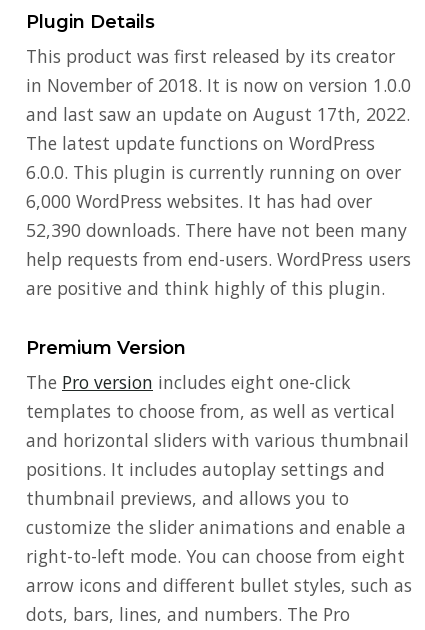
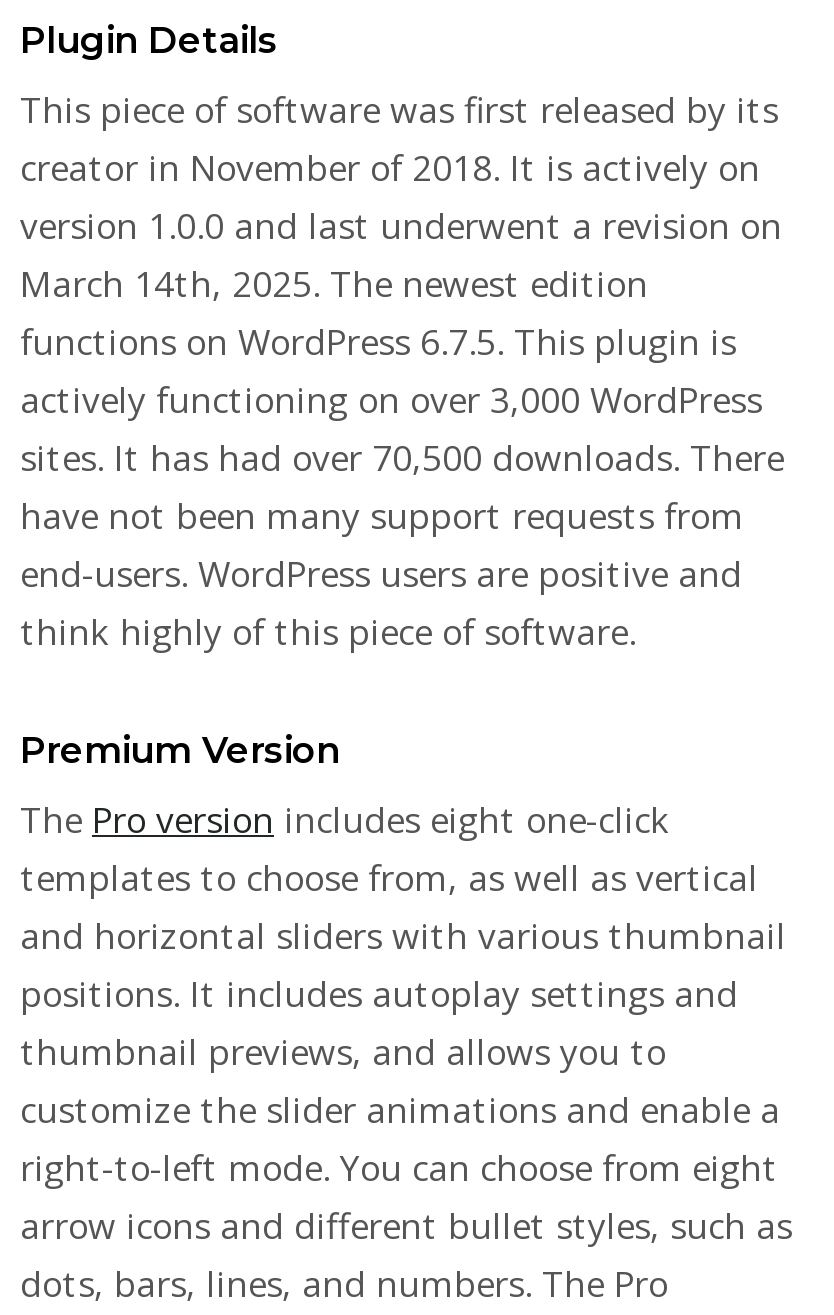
- This product was first released by its creator
- in November of 2018. It is now on version 1.0.0
- and last saw an update on August 17th, 2022.
- The latest update functions on WordPress
- 6.0.0. This plugin is currently running on over
- 6,000 WordPress websites. It has had over
- 52,390 downloads. There have not been many
- help requests from end-users. WordPress users
- are positive and think highly of this plugin.
+ This piece of software was first released by its
+ creator in November of 2018. It is actively on
+ version 1.0.0 and last underwent a revision on
+ March 14th, 2025. The newest edition
+ functions on WordPress 6.7.5. This plugin is
+ actively functioning on over 3,000 WordPress
+ sites. It has had over 70,500 downloads. There
+ have not been many support requests from
+ end-users. WordPress users are positive and
+ think highly of this piece of software.
